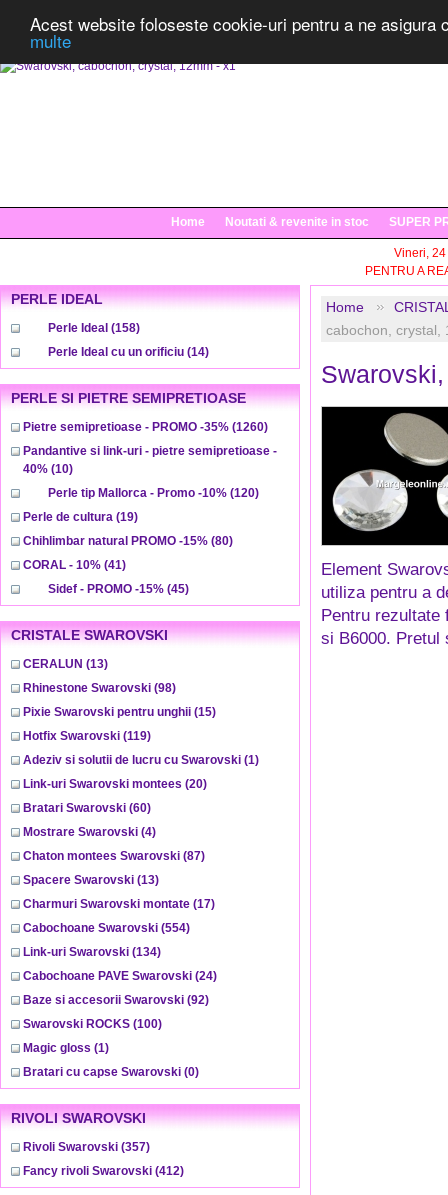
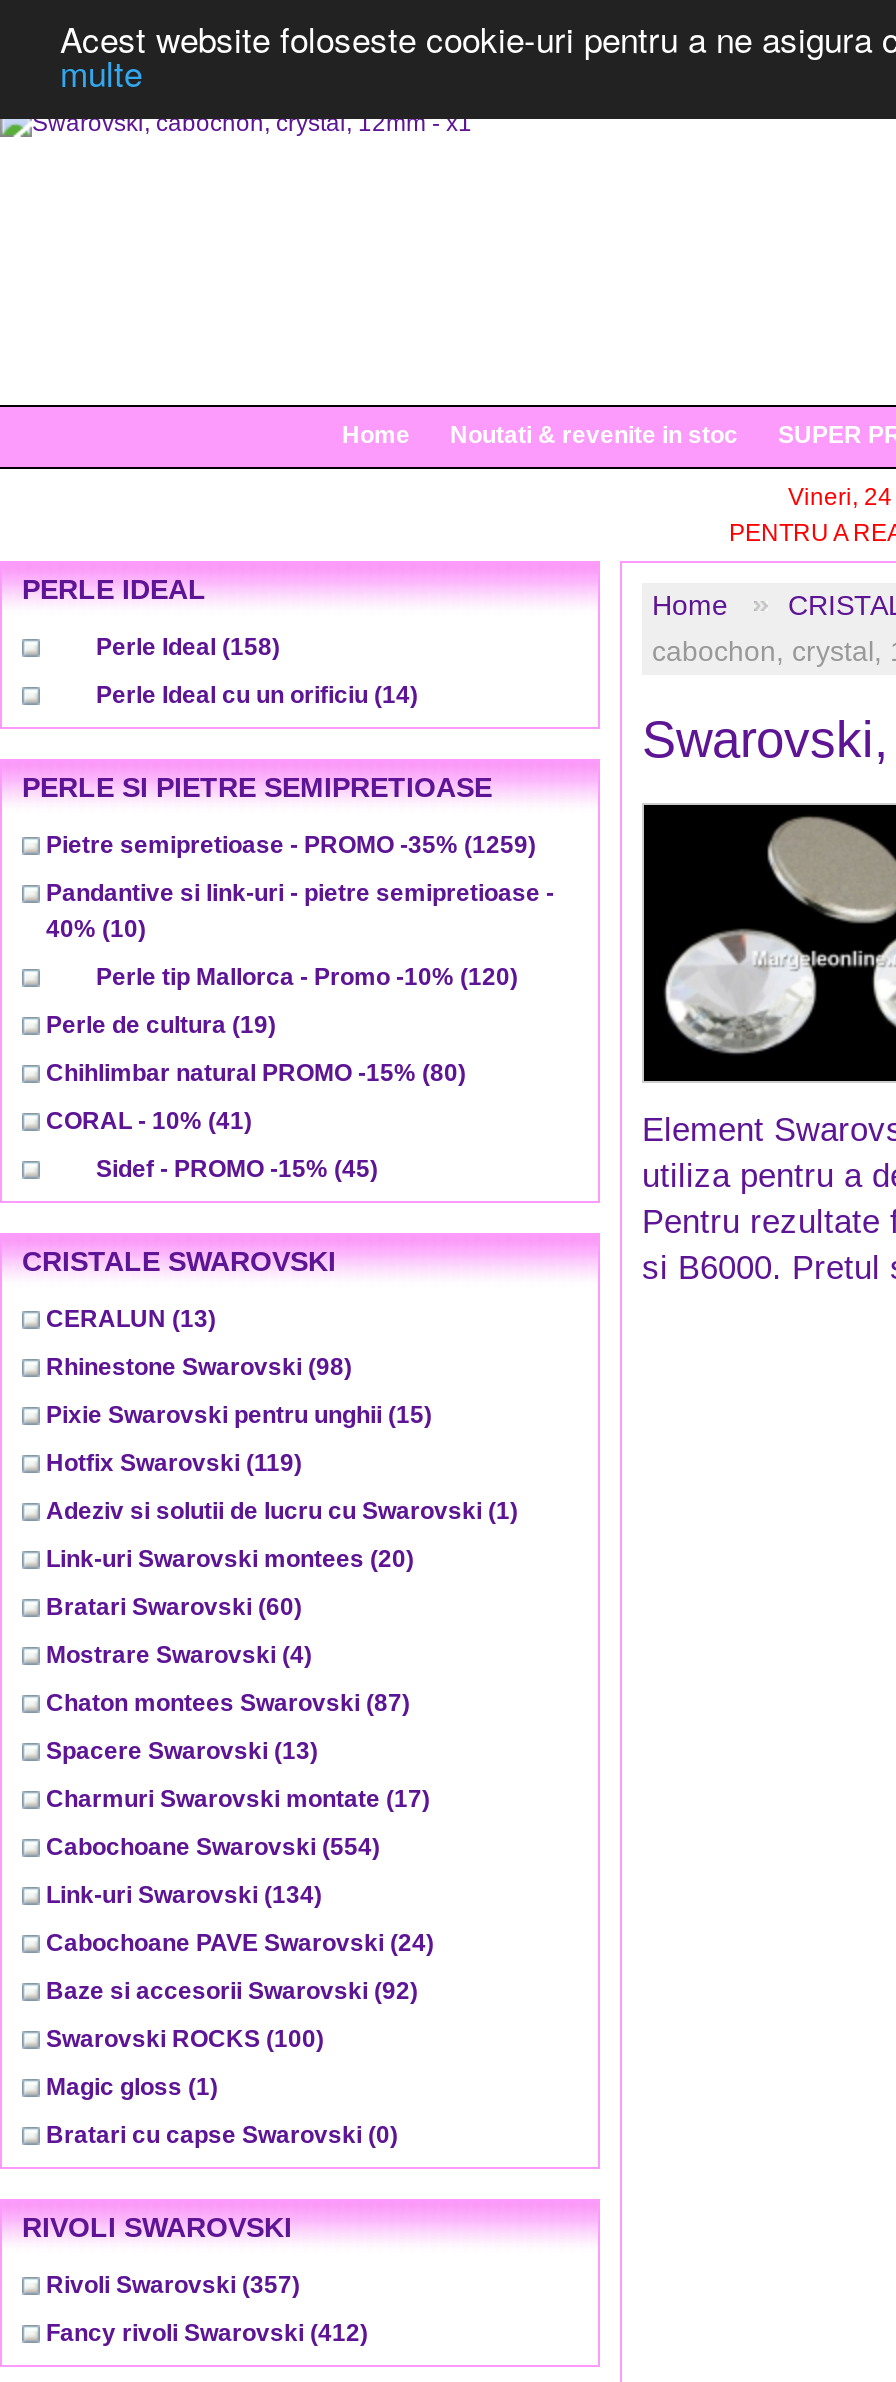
- Pietre semipretioase - PROMO -35% (1260)
+ Pietre semipretioase - PROMO -35% (1259)
